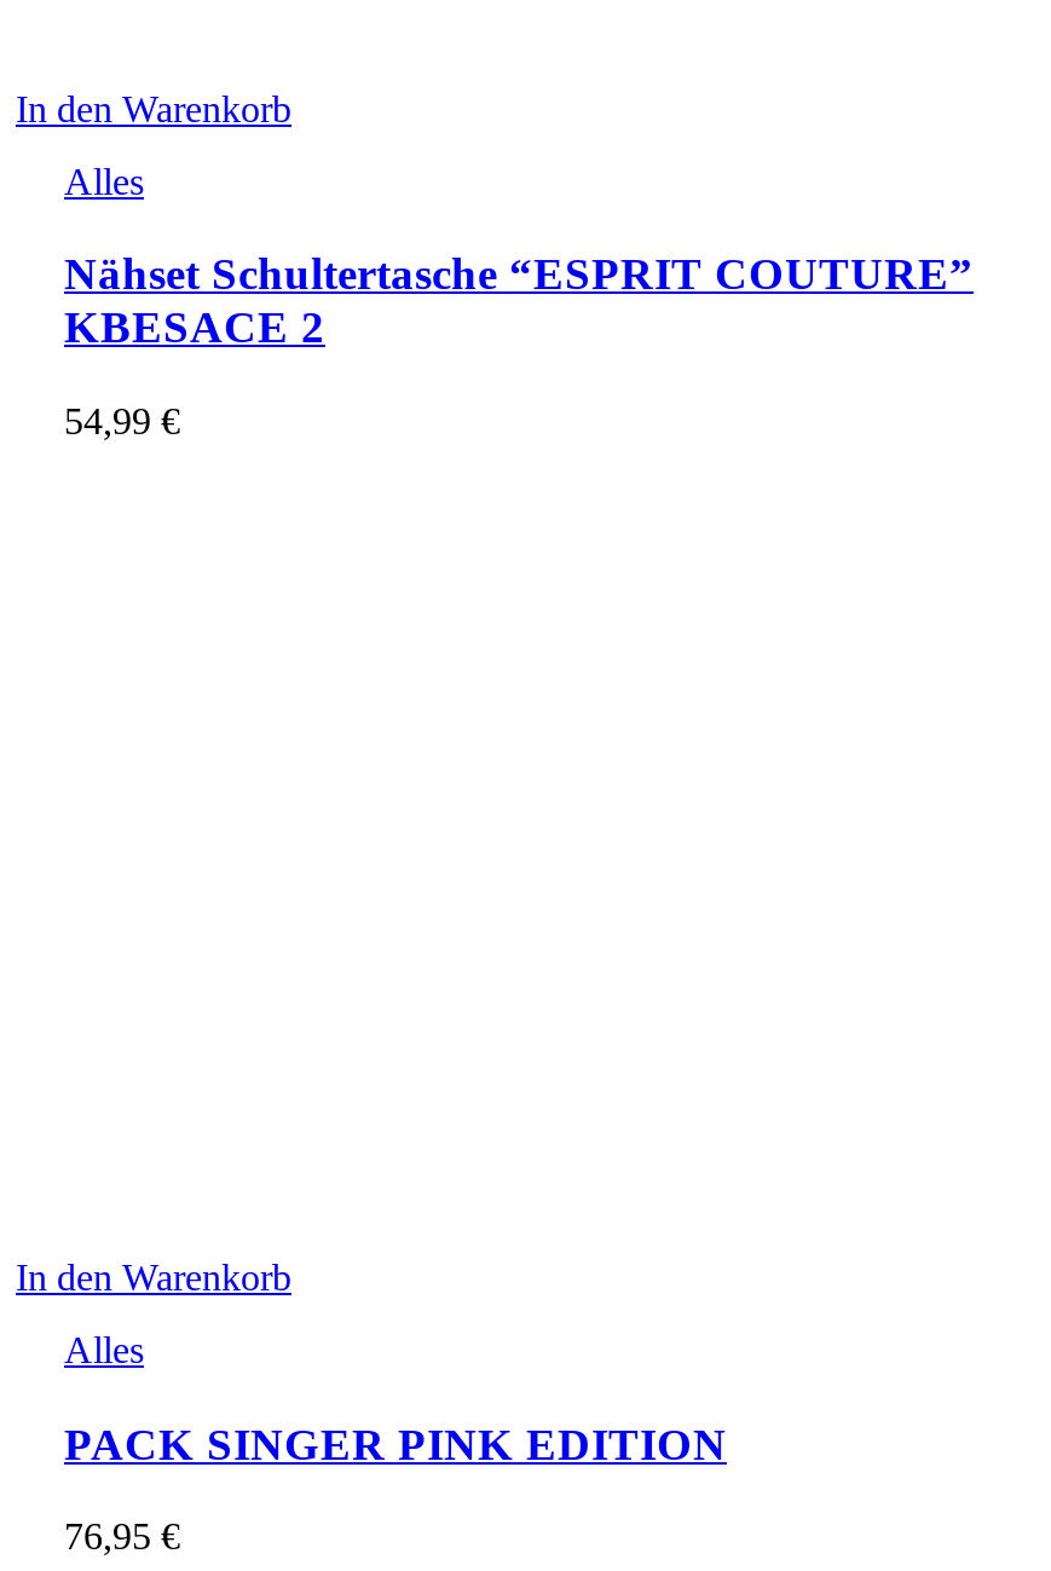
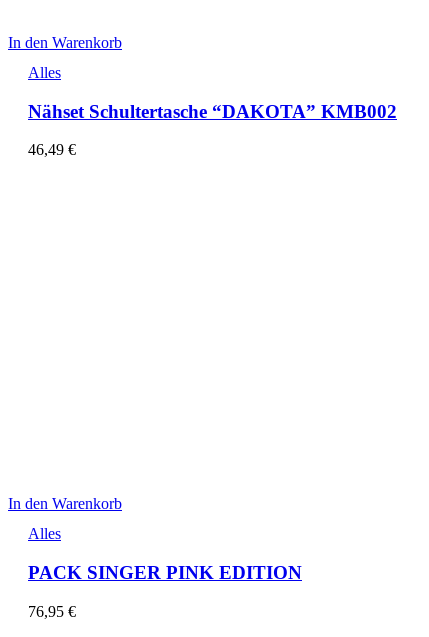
- Nähset Schultertasche “ESPRIT COUTURE”
- KBESACE 2
+ Nähset Schultertasche “DAKOTA” KMB002

- 54,99 €
+ 46,49 €
